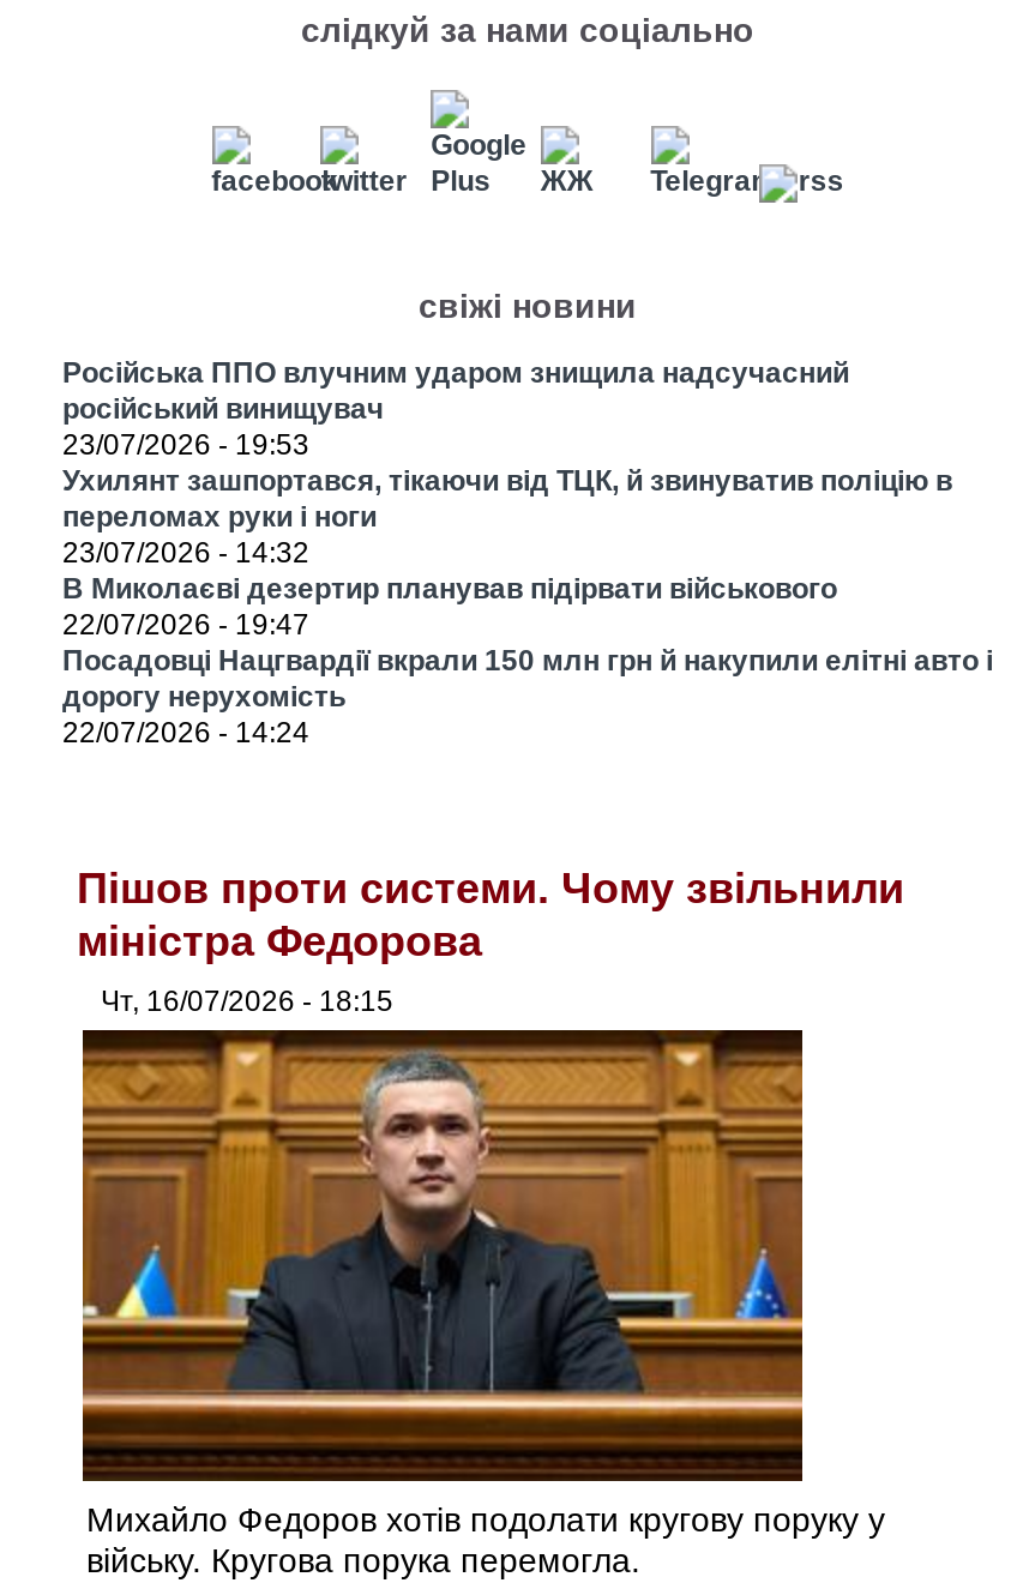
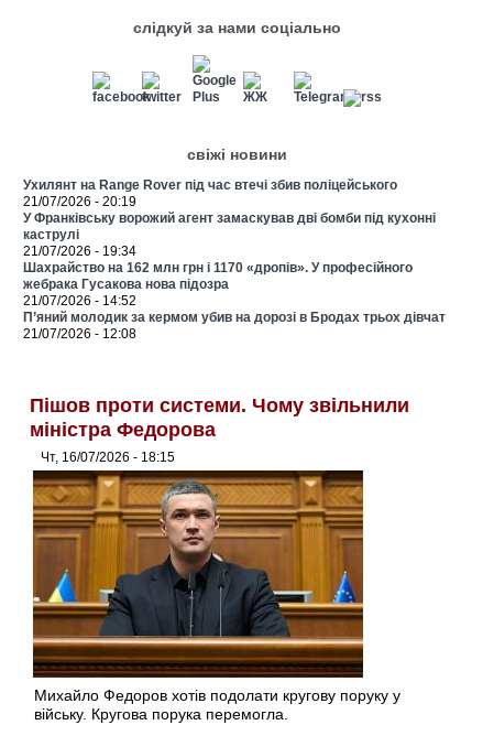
- Російська ППО влучним ударом знищила надсучасний
- російський винищувач
- 23/07/2026 - 19:53
- Ухилянт зашпортався, тікаючи від ТЦК, й звинуватив поліцію в
- переломах руки і ноги
- 23/07/2026 - 14:32
- В Миколаєві дезертир планував підірвати військового
- 22/07/2026 - 19:47
- Посадовці Нацгвардії вкрали 150 млн грн й накупили елітні авто і
- дорогу нерухомість
- 22/07/2026 - 14:24
+ Ухилянт на Range Rover під час втечі збив поліцейського
+ 21/07/2026 - 20:19
+ У Франківську ворожий агент замаскував дві бомби під кухонні
+ каструлі
+ 21/07/2026 - 19:34
+ Шахрайство на 162 млн грн і 1170 «дропів». У професійного
+ жебрака Гусакова нова підозра
+ 21/07/2026 - 14:52
+ П’яний молодик за кермом убив на дорозі в Бродах трьох дівчат
+ 21/07/2026 - 12:08
